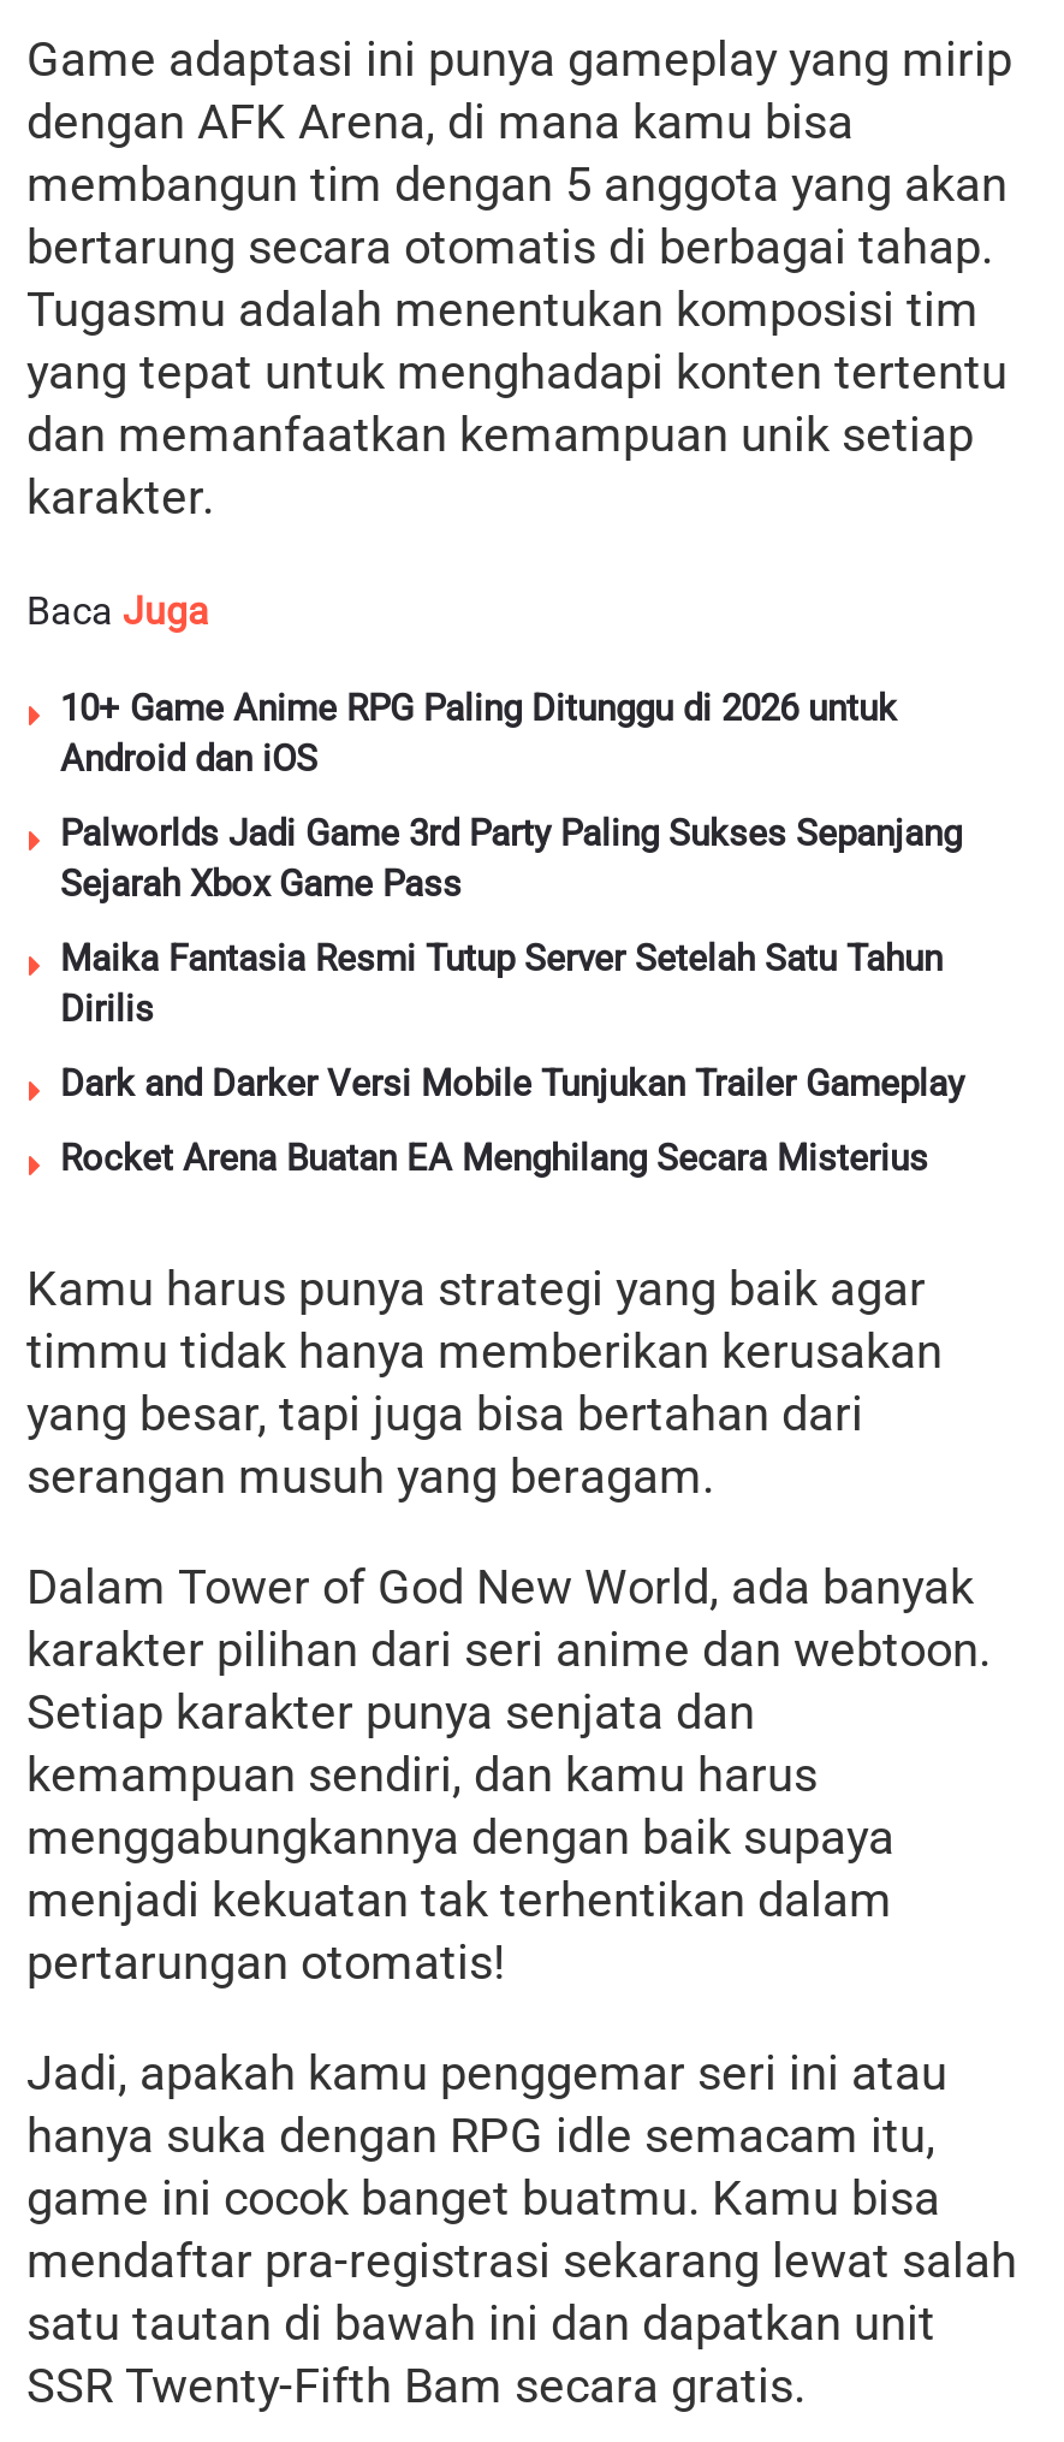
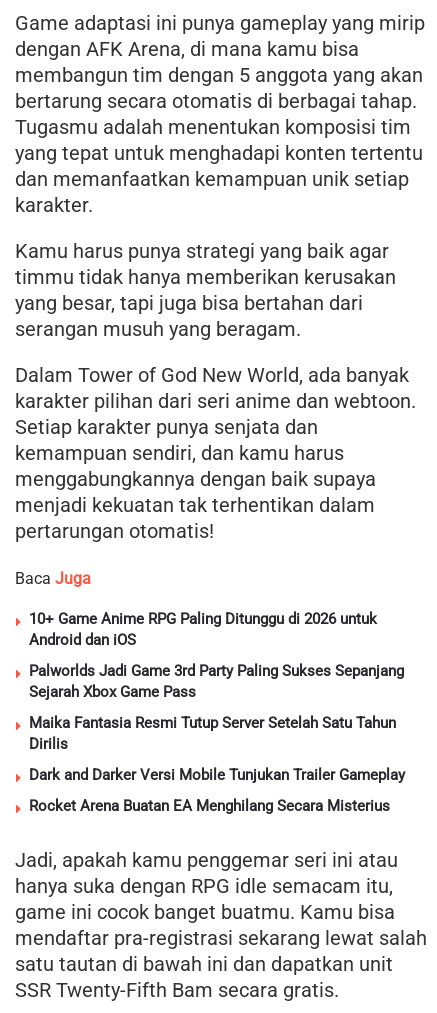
moved down: Baca Juga | 10+ Game Anime RPG Paling Ditunggu di 2026 untuk | Android dan iOS | ... | Dark and Darker Versi Mobile Tunjukan Trailer Gameplay | Rocket Arena Buatan EA Menghilang Secara Misterius

moved up: Kamu harus punya strategi yang baik agar | timmu tidak hanya memberikan kerusakan | yang besar, tapi juga bisa bertahan dari | ... | menjadi kekuatan tak terhentikan dalam | pertarungan otomatis!
